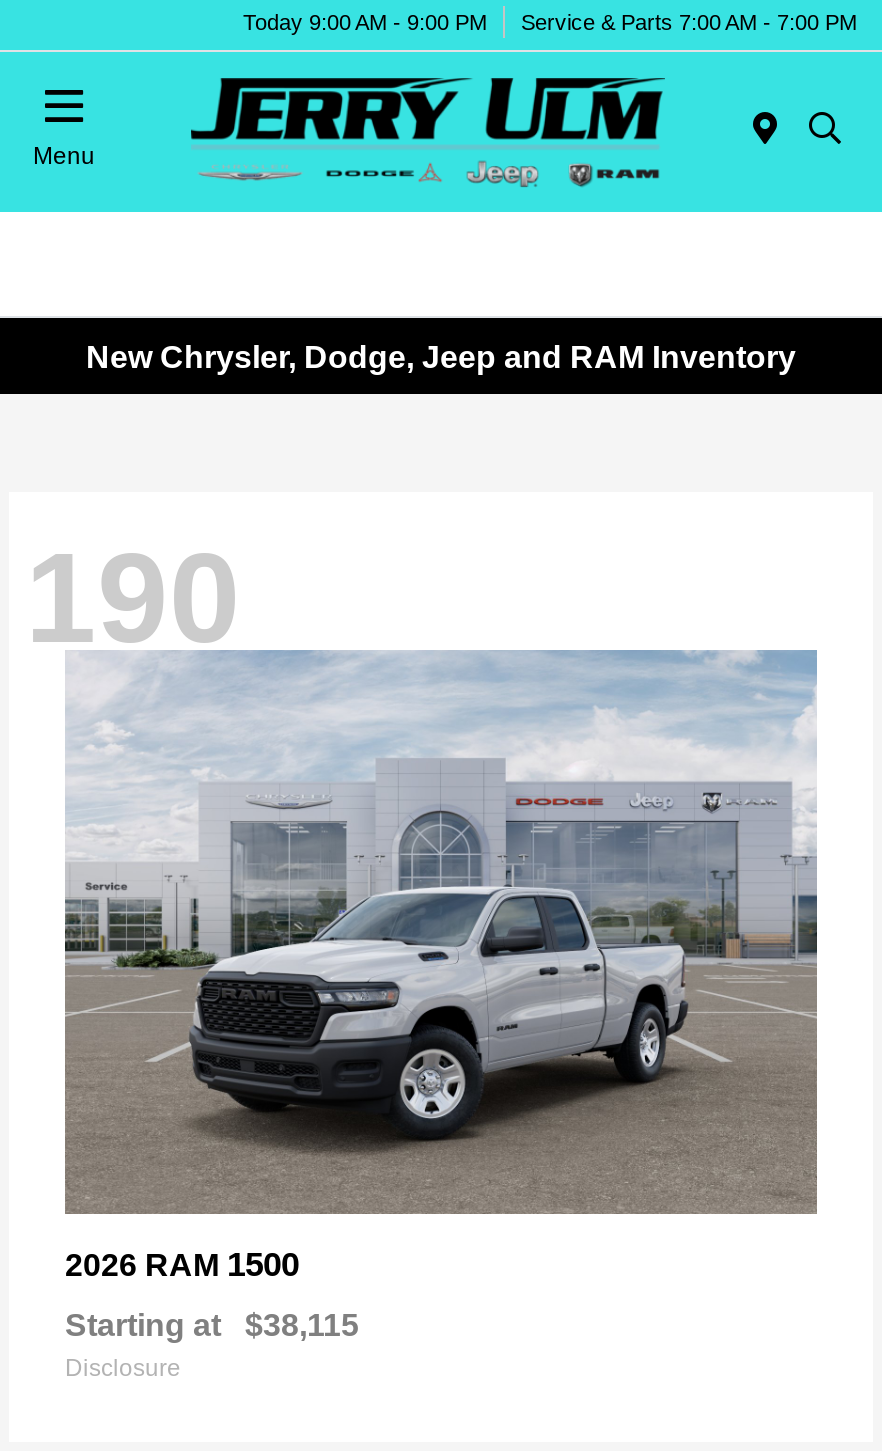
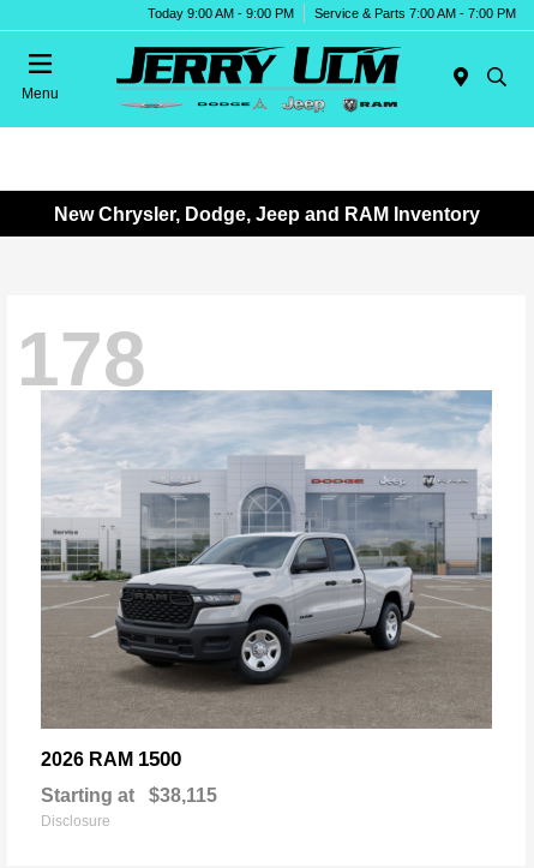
- 190
+ 178
